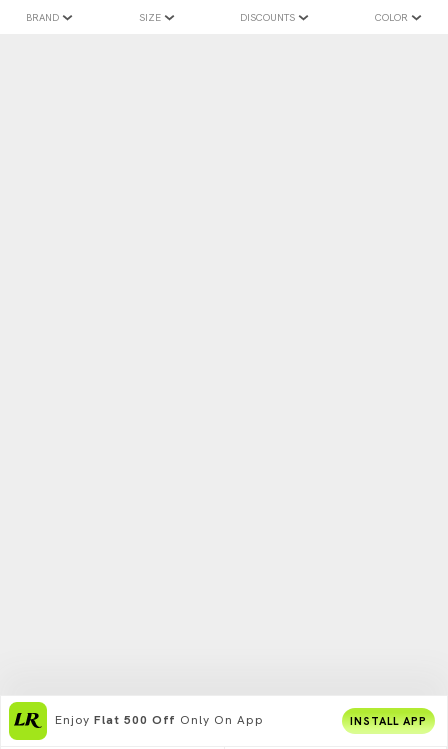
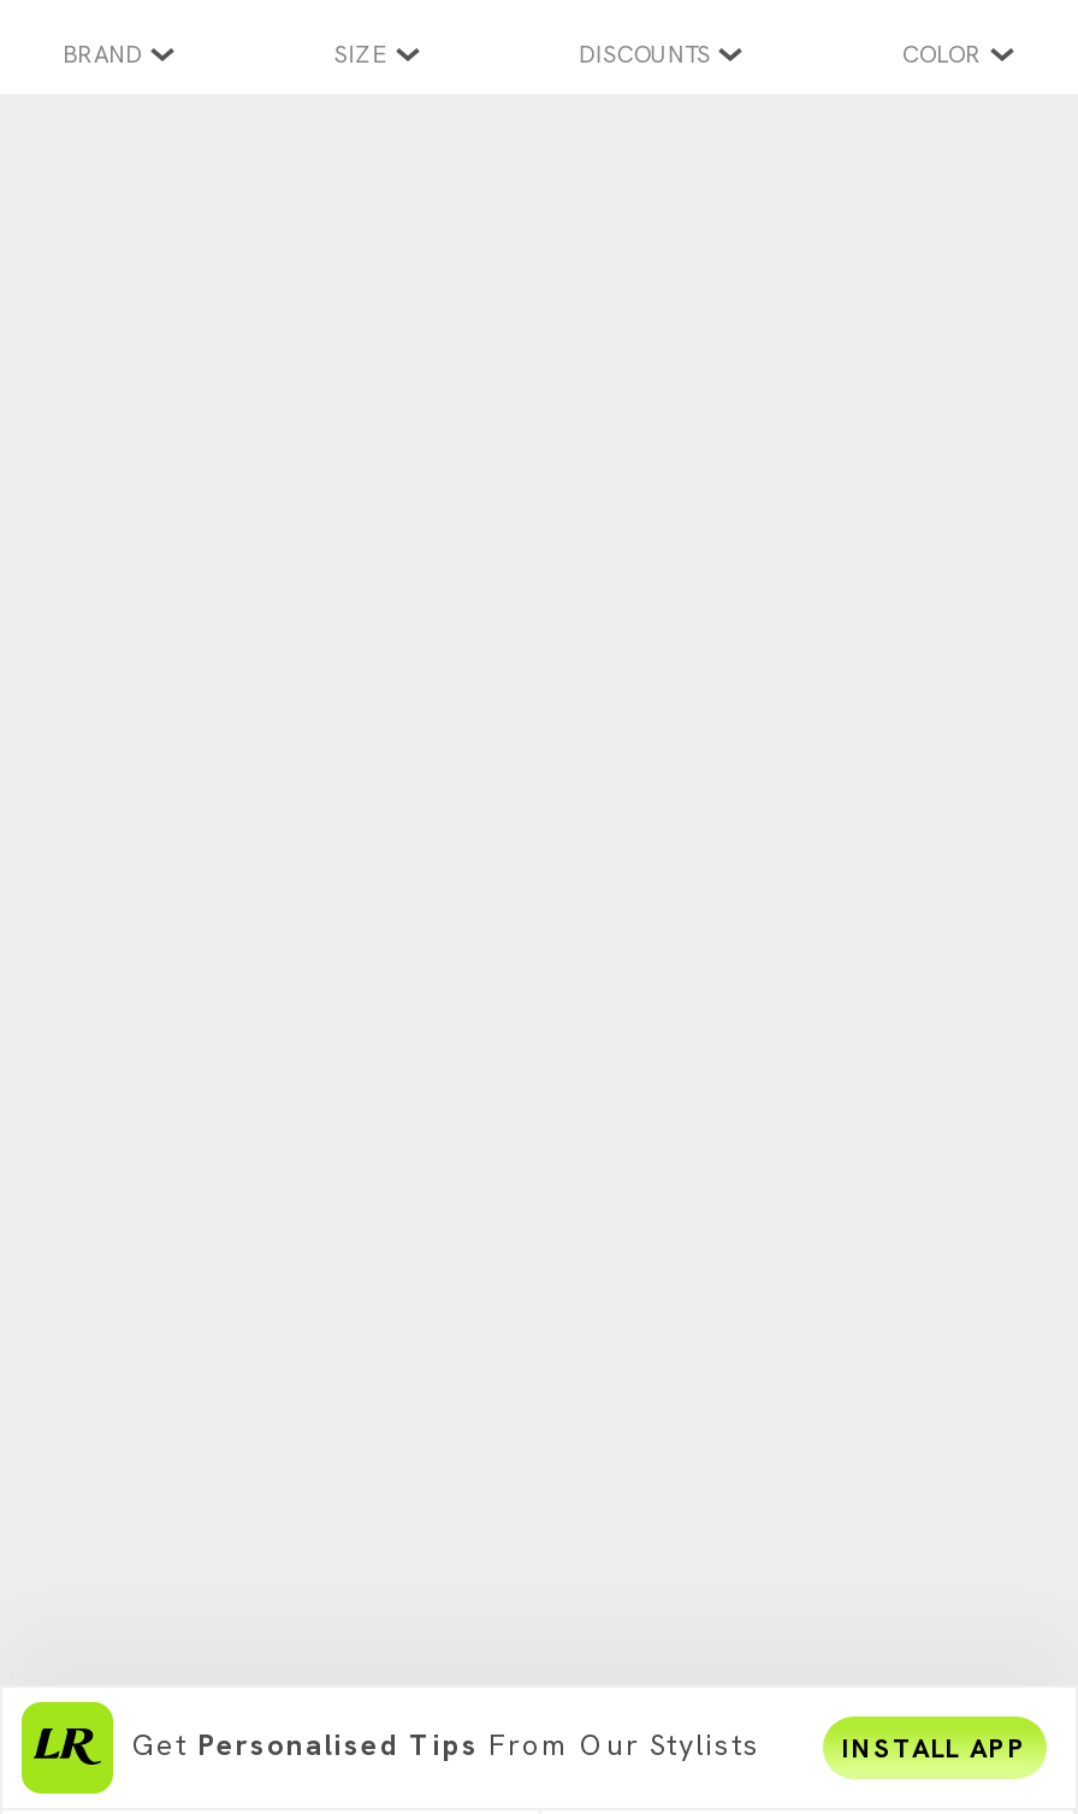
- Enjoy Flat 500 Off Only On App
+ Get Personalised Tips From Our Stylists
